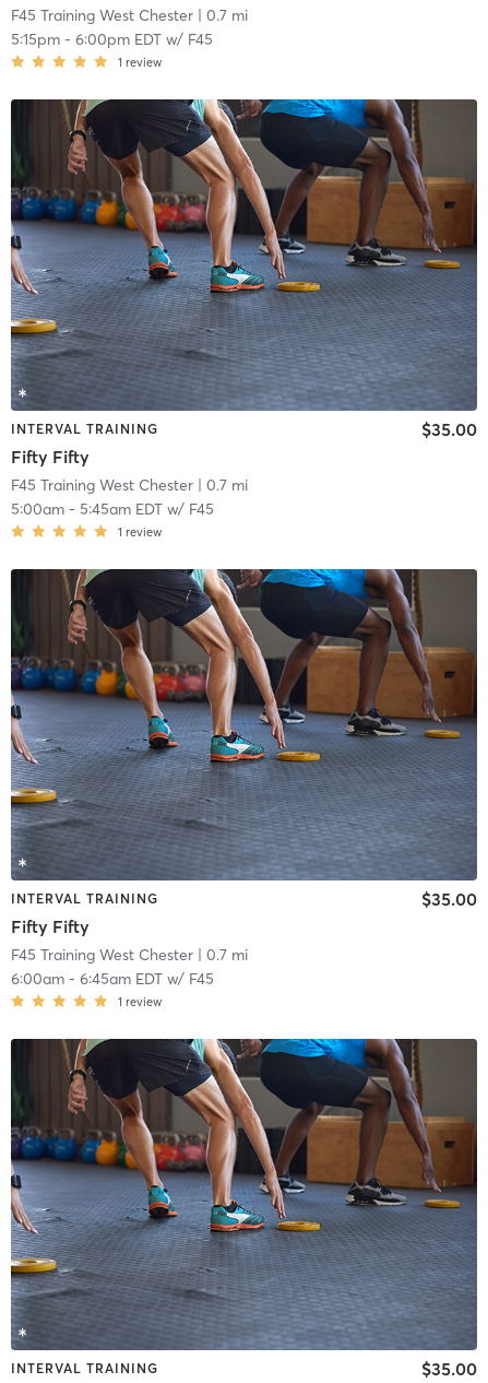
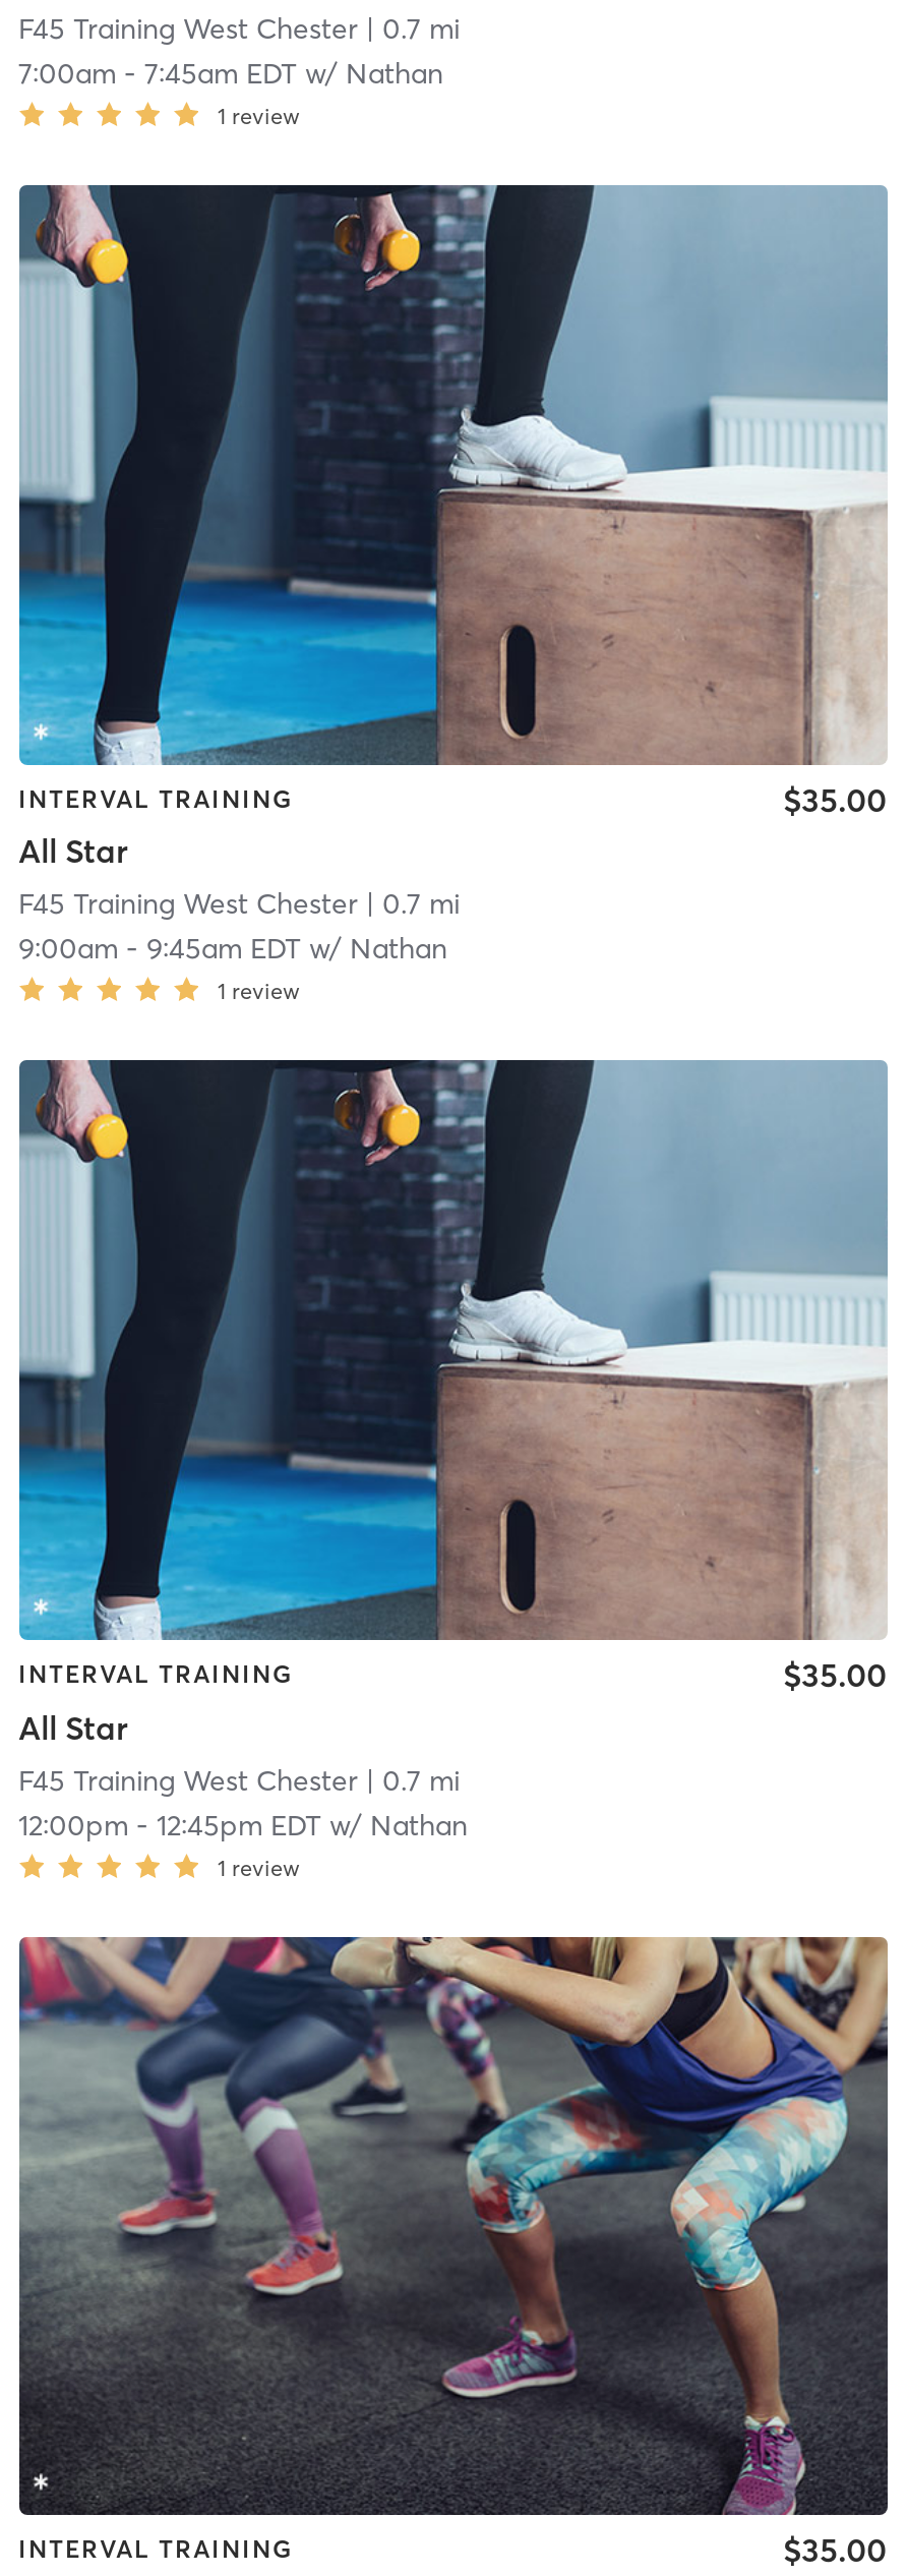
- 5:15pm - 6:00pm EDT w/ F45
+ 7:00am - 7:45am EDT w/ Nathan

- [image]
- Fifty Fifty
+ [image]
+ All Star

- 5:00am - 5:45am EDT w/ F45
+ 9:00am - 9:45am EDT w/ Nathan

- [image]
- Fifty Fifty
+ [image]
+ All Star

- 6:00am - 6:45am EDT w/ F45
+ 12:00pm - 12:45pm EDT w/ Nathan

- [image]
+ [image]
